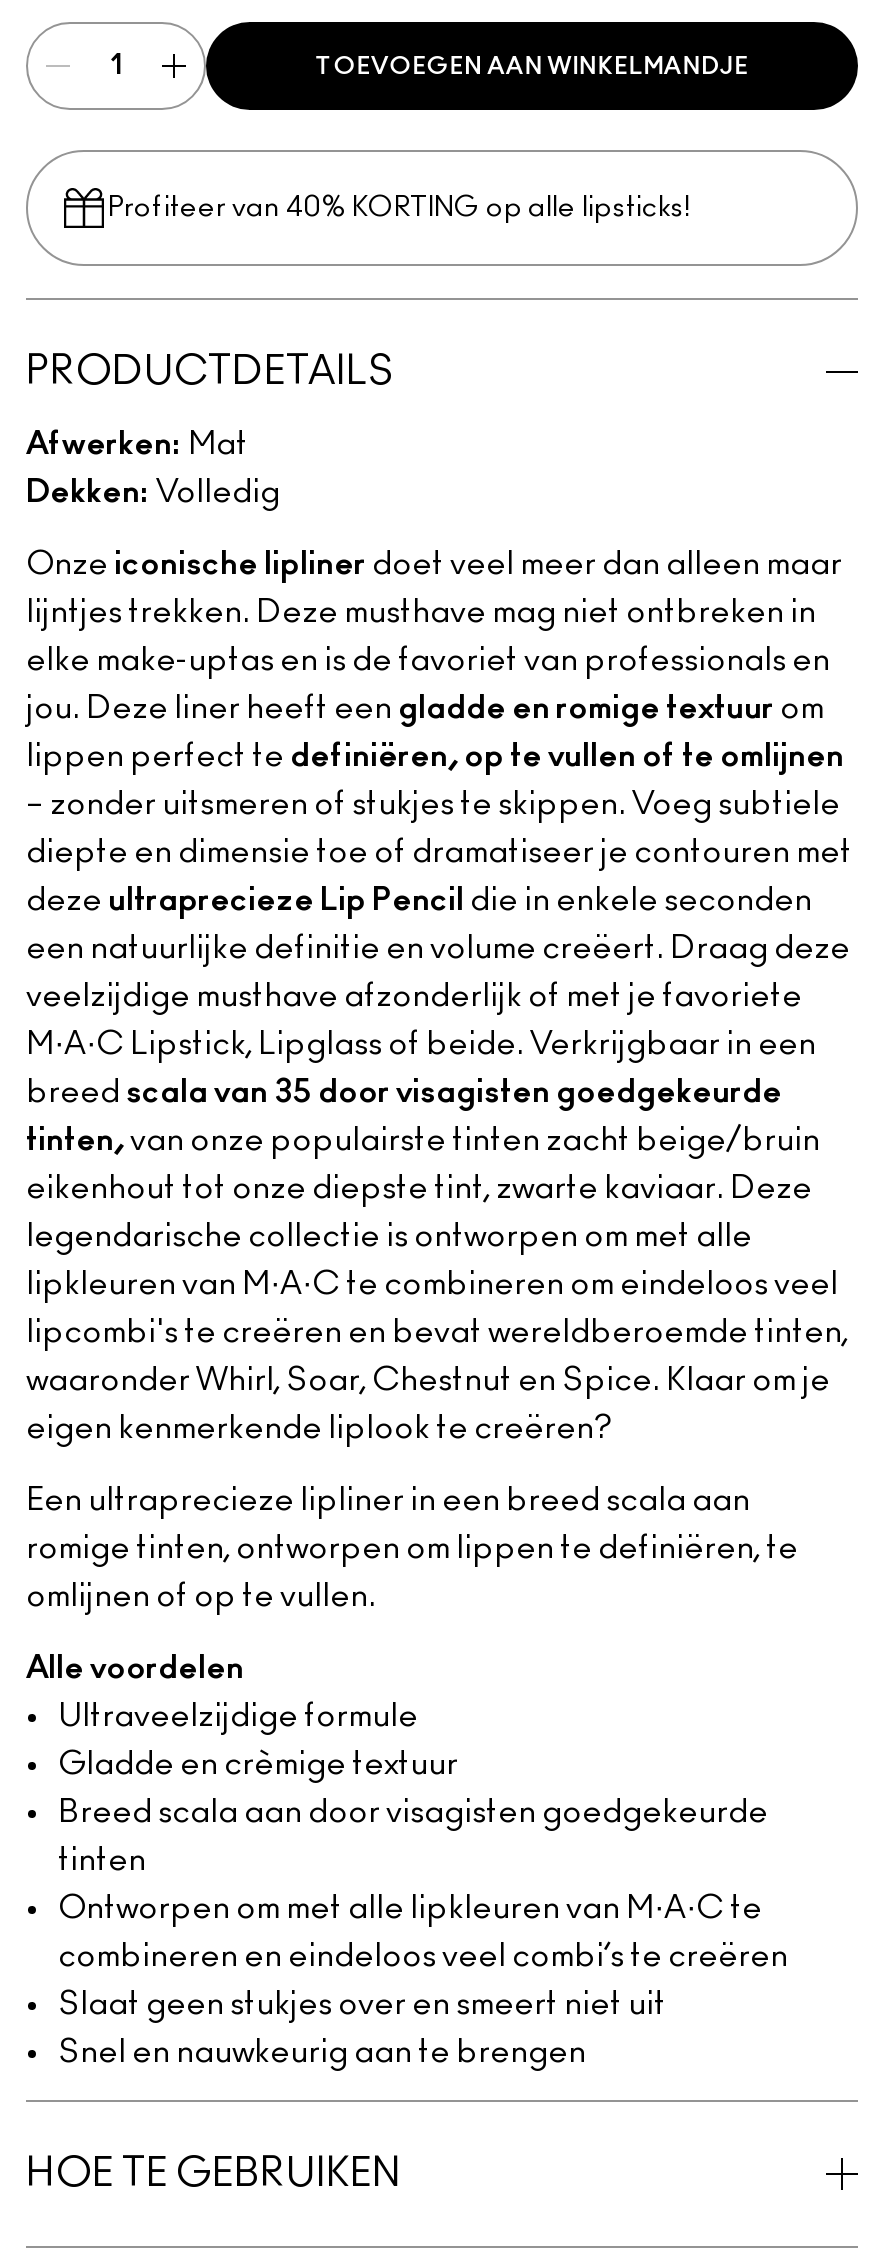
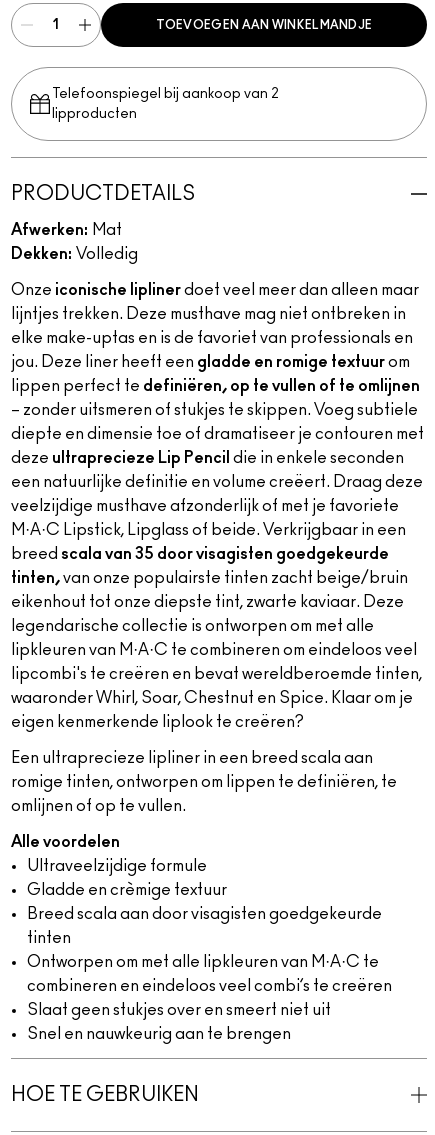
- Profiteer van 40% KORTING op alle lipsticks!
+ Telefoonspiegel bij aankoop van 2
+ lipproducten
